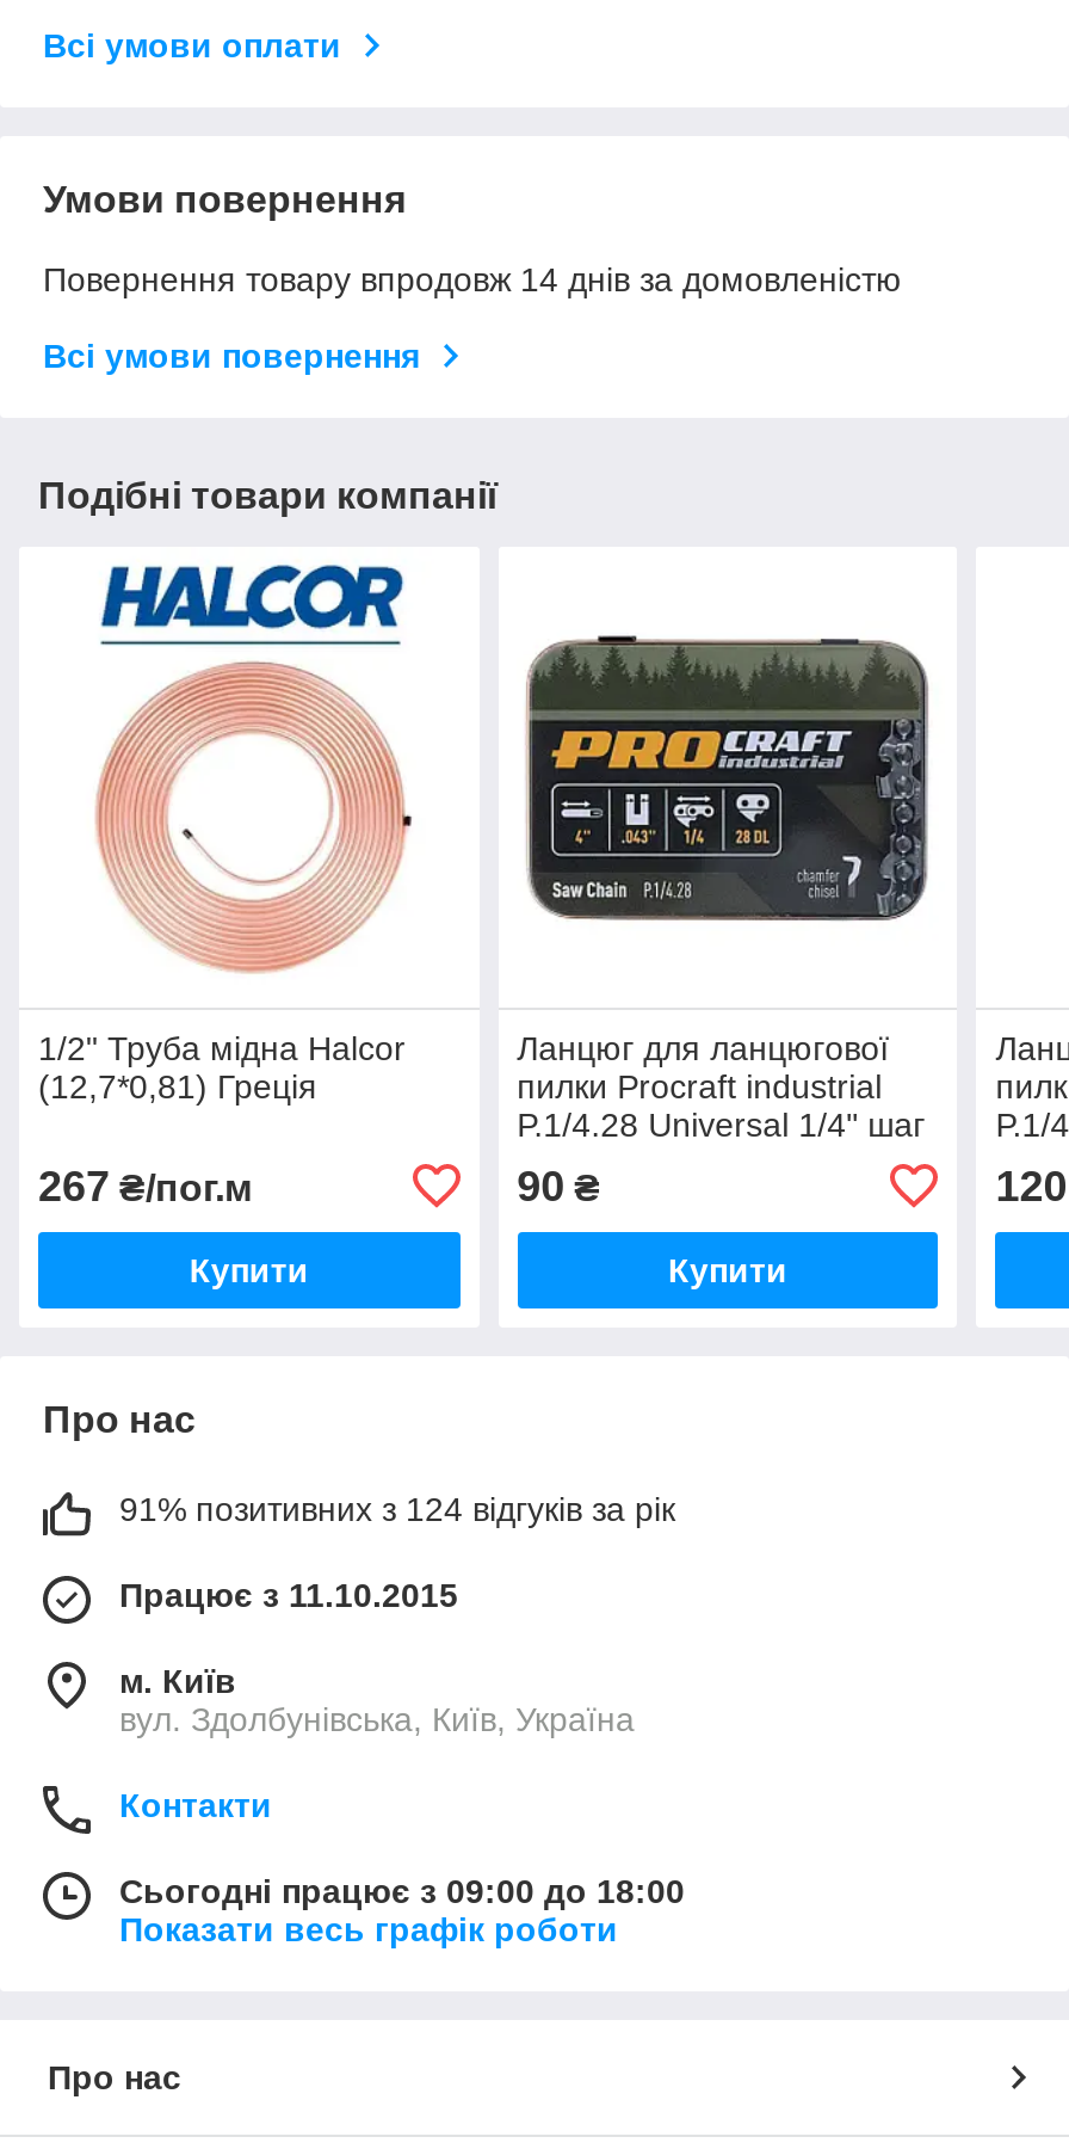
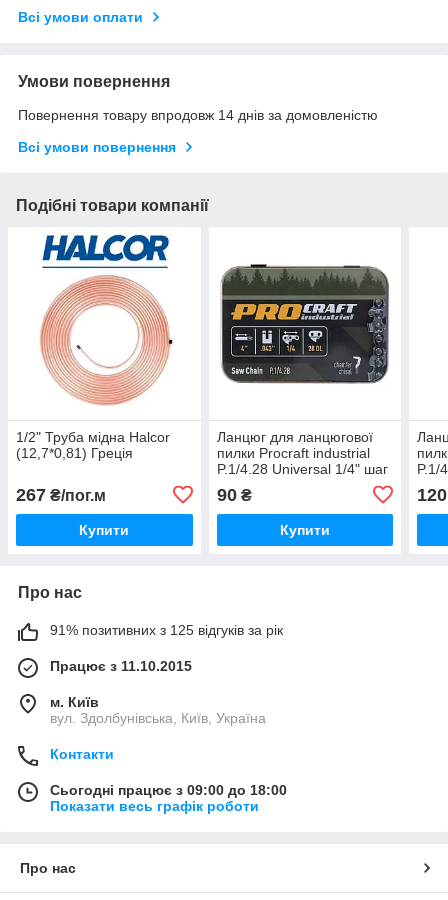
- 91% позитивних з 124 відгуків за рік
+ 91% позитивних з 125 відгуків за рік
